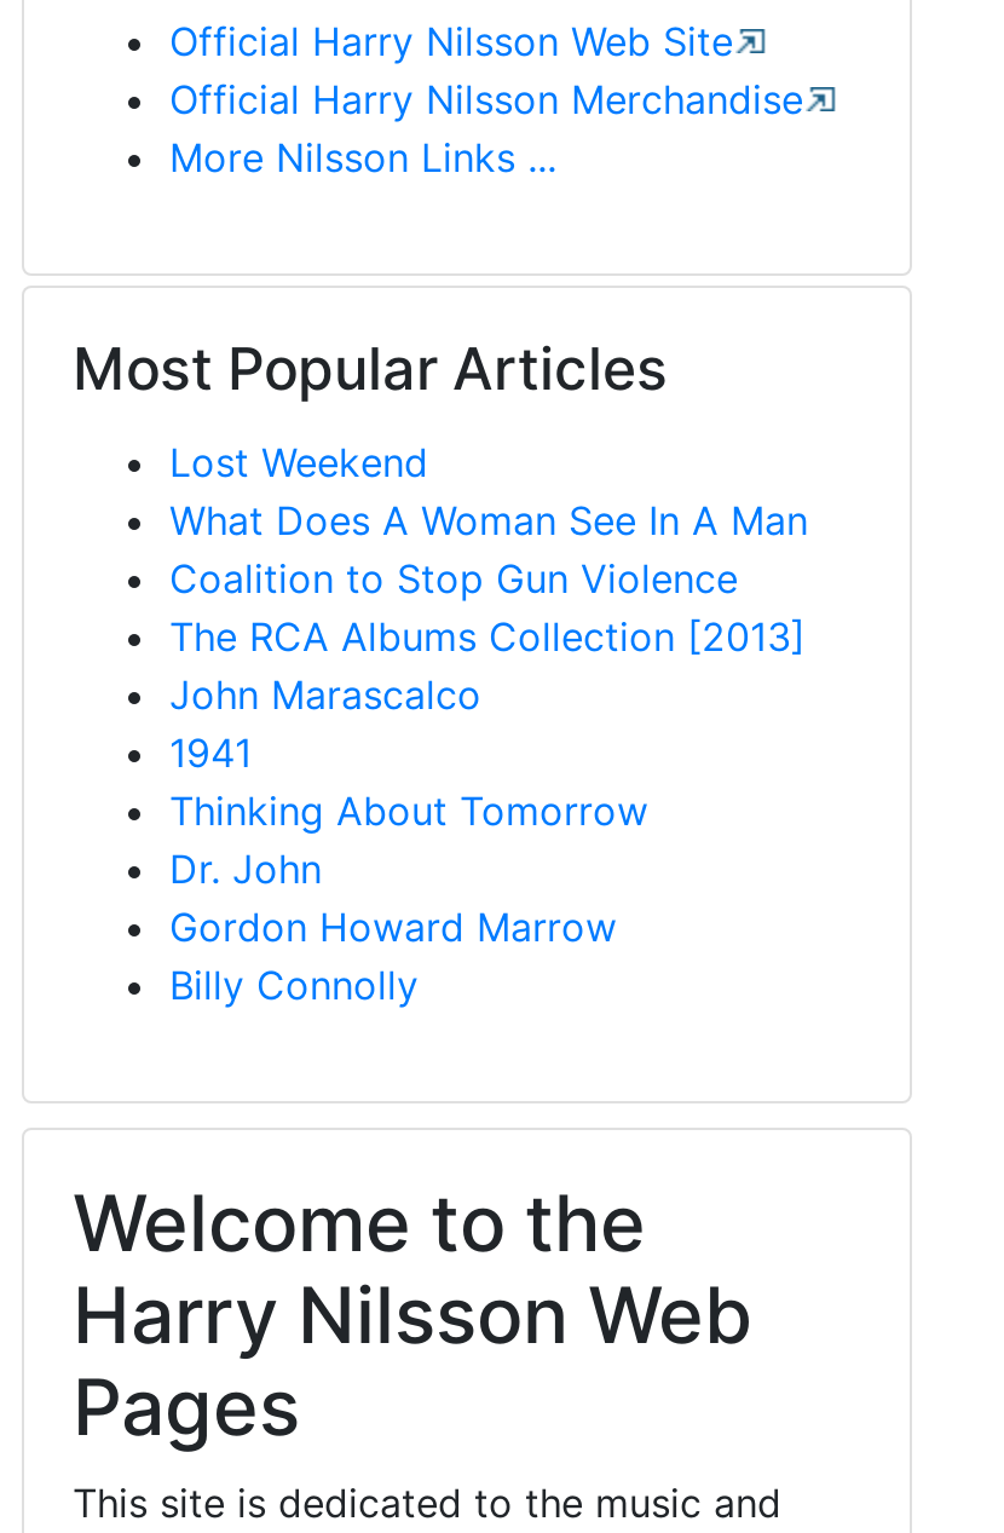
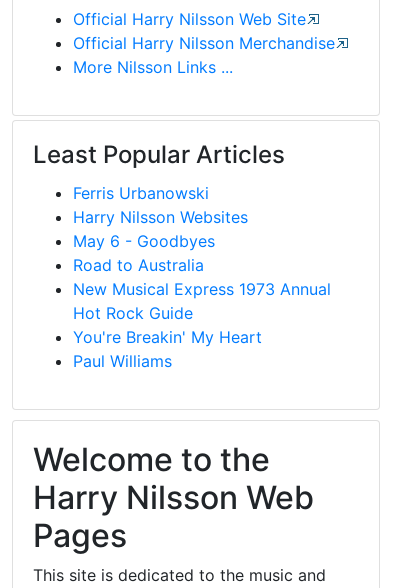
- Most Popular Articles
+ Least Popular Articles

- Lost Weekend
- What Does A Woman See In A Man
- Coalition to Stop Gun Violence
- The RCA Albums Collection [2013]
- John Marascalco
- 1941
- Thinking About Tomorrow
- Dr. John
- Gordon Howard Marrow
- Billy Connolly
+ Ferris Urbanowski
+ Harry Nilsson Websites
+ May 6 - Goodbyes
+ Road to Australia
+ New Musical Express 1973 Annual
+ Hot Rock Guide
+ You're Breakin' My Heart
+ Paul Williams
